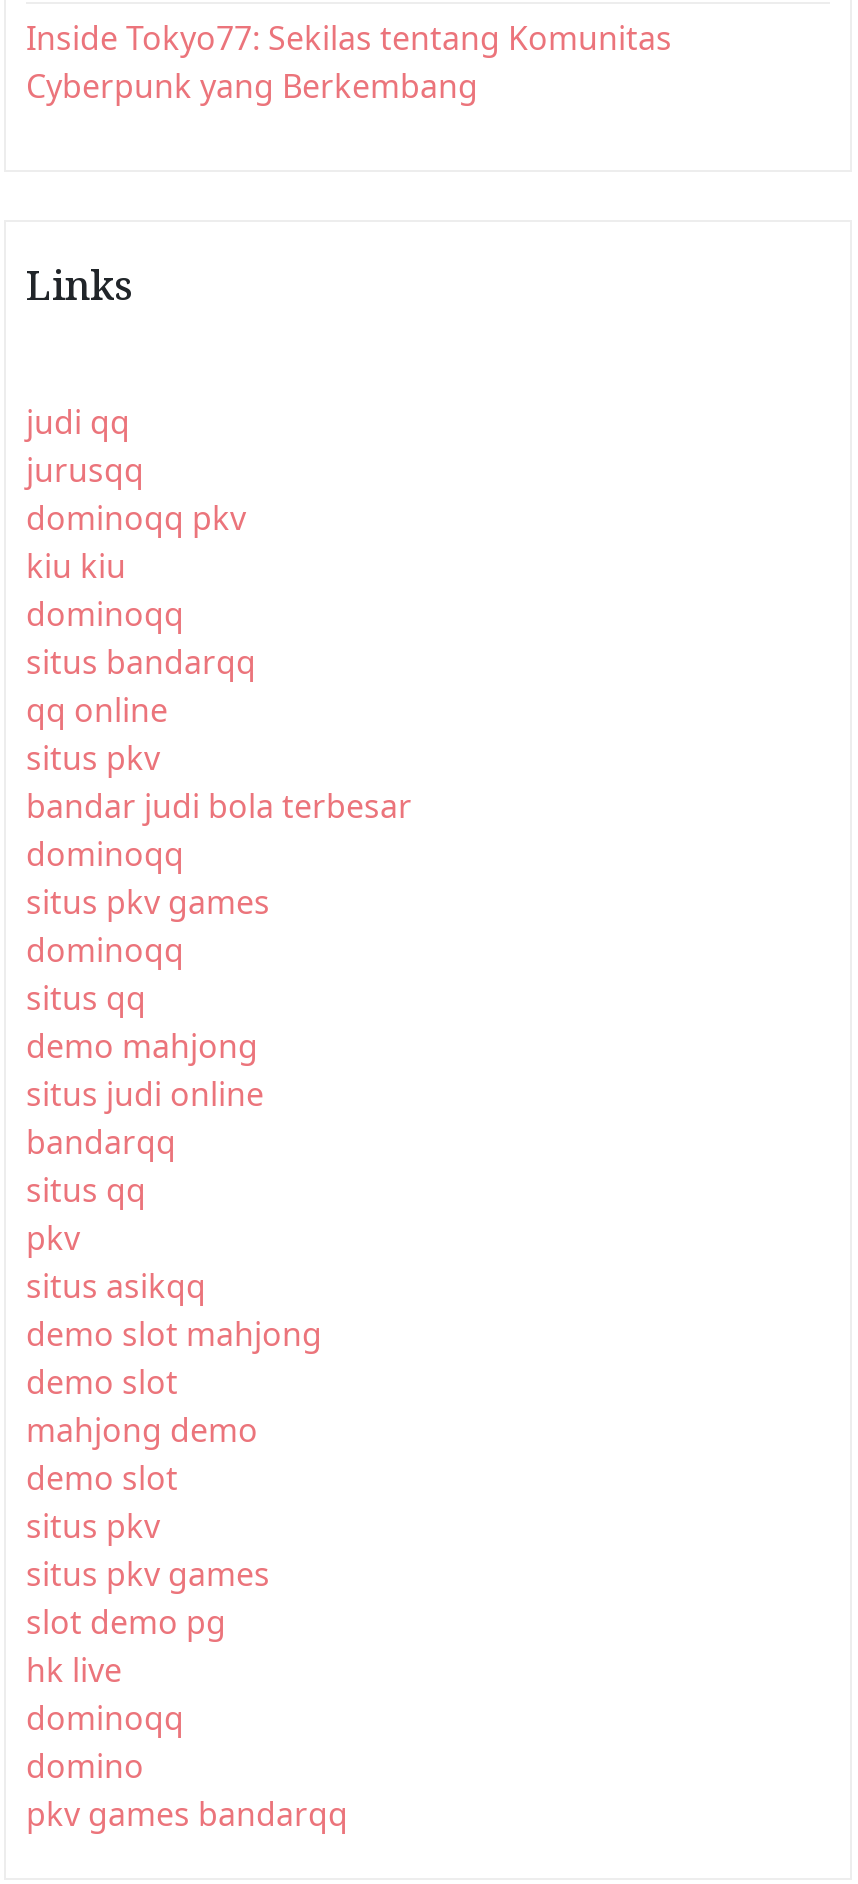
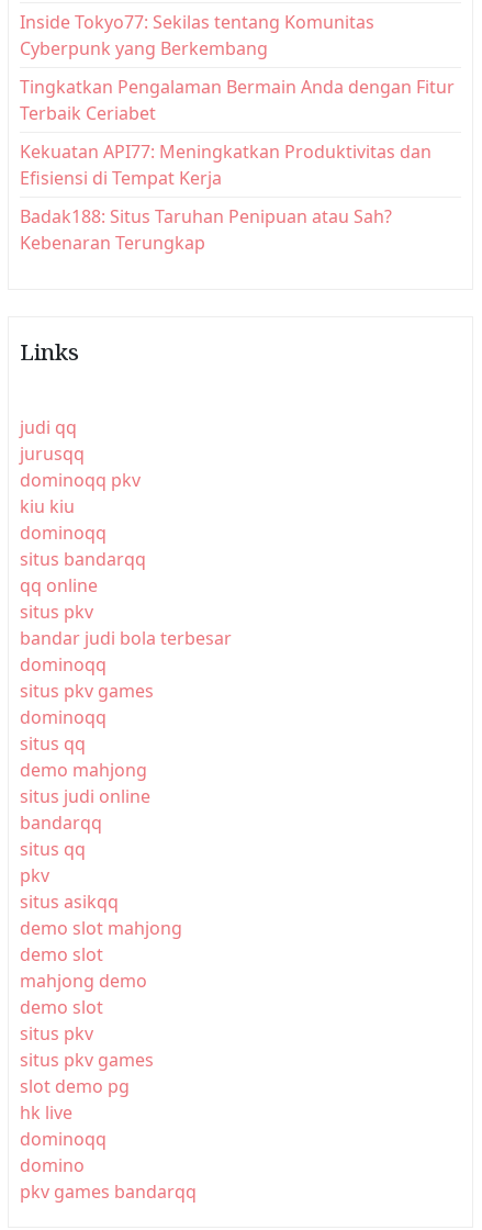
+ Tingkatkan Pengalaman Bermain Anda dengan Fitur
+ Terbaik Ceriabet
+ Kekuatan API77: Meningkatkan Produktivitas dan
+ Efisiensi di Tempat Kerja
+ Badak188: Situs Taruhan Penipuan atau Sah?
+ Kebenaran Terungkap
